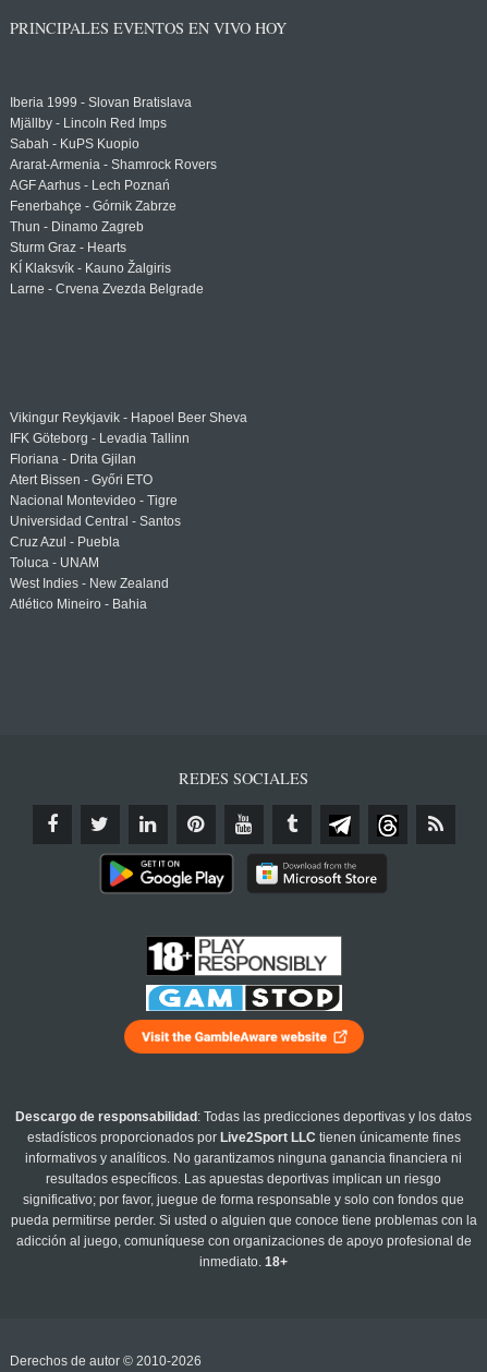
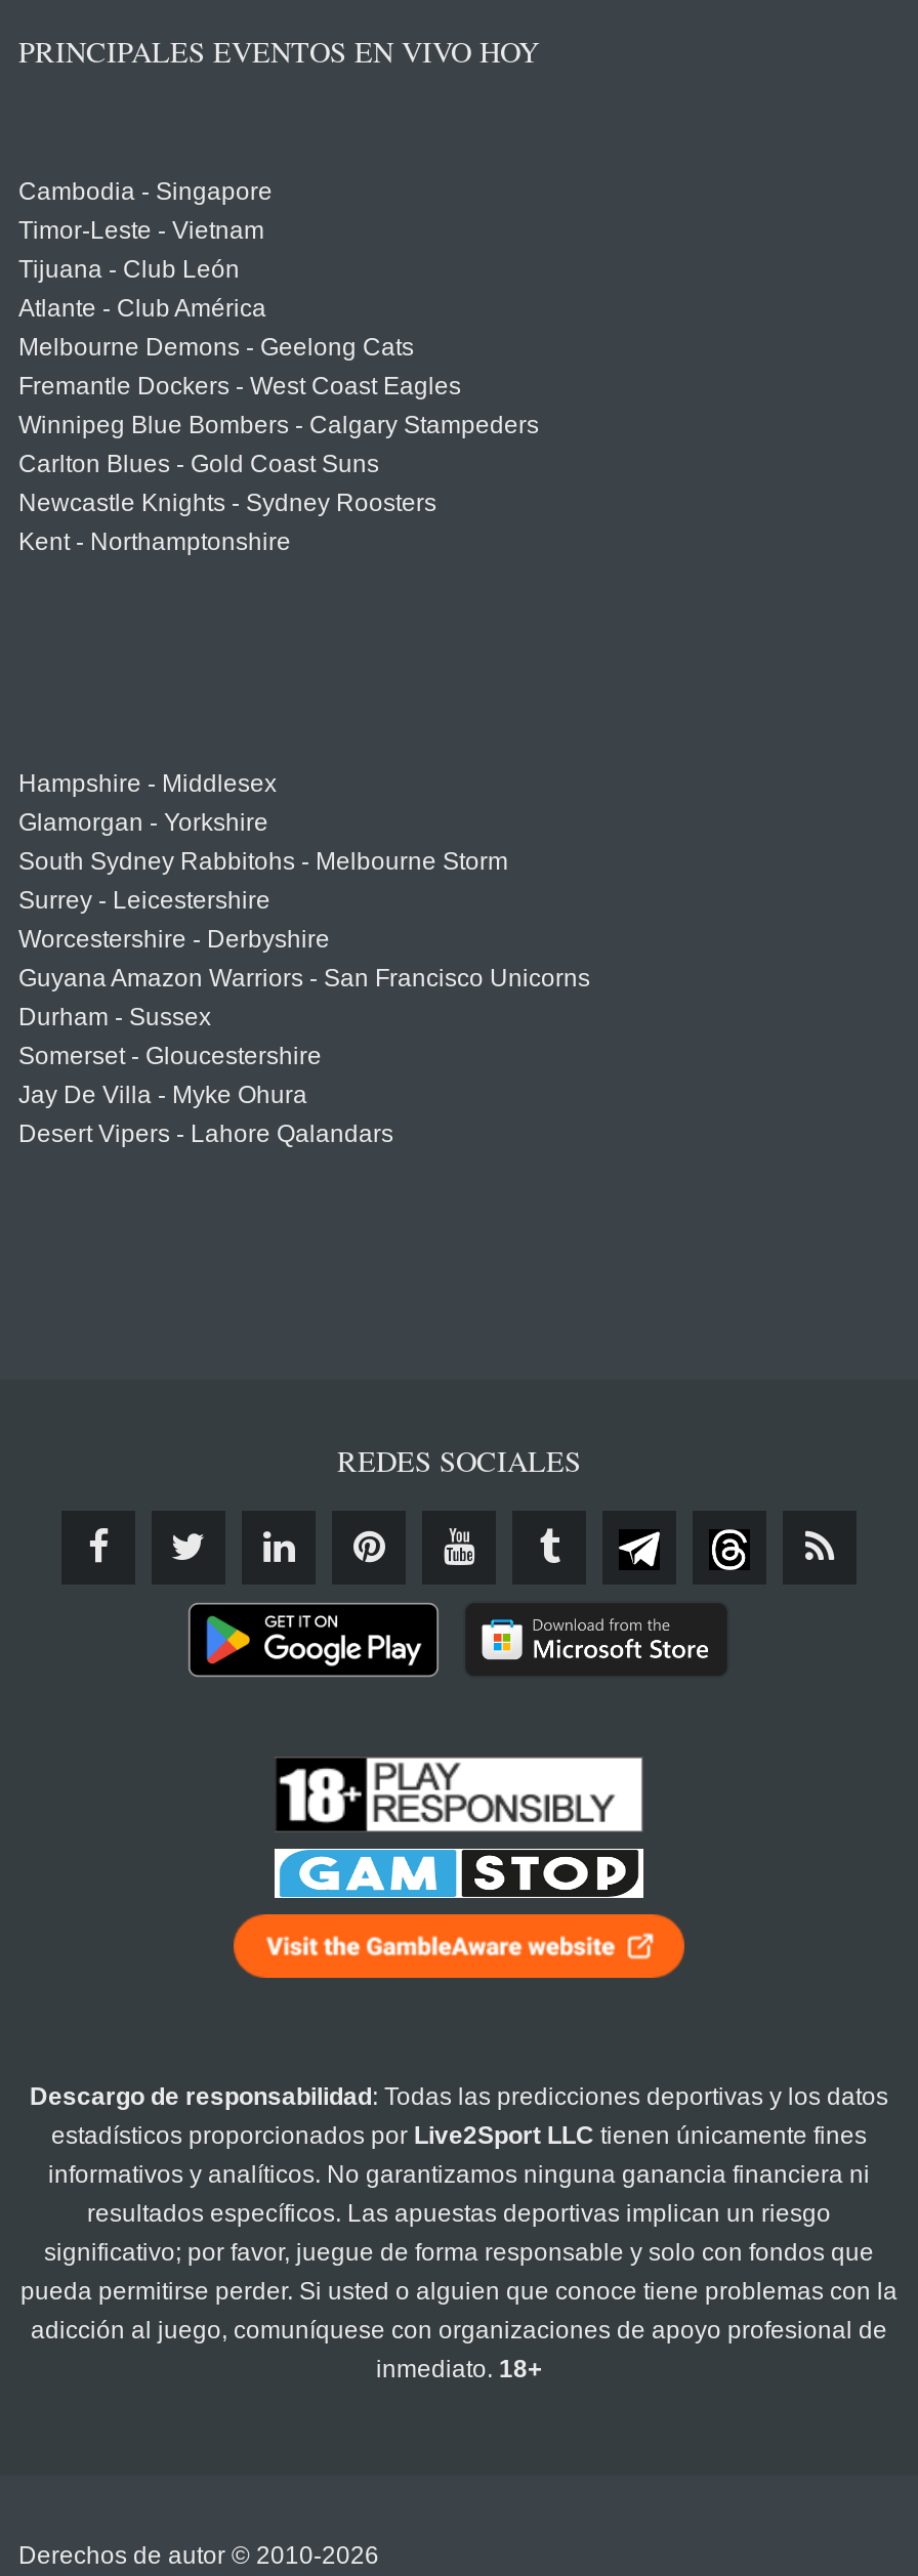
- Iberia 1999 - Slovan Bratislava
- Mjällby - Lincoln Red Imps
- Sabah - KuPS Kuopio
- Ararat-Armenia - Shamrock Rovers
- AGF Aarhus - Lech Poznań
- Fenerbahçe - Górnik Zabrze
- Thun - Dinamo Zagreb
- Sturm Graz - Hearts
- KÍ Klaksvík - Kauno Žalgiris
- Larne - Crvena Zvezda Belgrade
+ Cambodia - Singapore
+ Timor-Leste - Vietnam
+ Tijuana - Club León
+ Atlante - Club América
+ Melbourne Demons - Geelong Cats
+ Fremantle Dockers - West Coast Eagles
+ Winnipeg Blue Bombers - Calgary Stampeders
+ Carlton Blues - Gold Coast Suns
+ Newcastle Knights - Sydney Roosters
+ Kent - Northamptonshire

- Vikingur Reykjavik - Hapoel Beer Sheva
- IFK Göteborg - Levadia Tallinn
- Floriana - Drita Gjilan
- Atert Bissen - Győri ETO
- Nacional Montevideo - Tigre
- Universidad Central - Santos
- Cruz Azul - Puebla
- Toluca - UNAM
- West Indies - New Zealand
- Atlético Mineiro - Bahia
+ Hampshire - Middlesex
+ Glamorgan - Yorkshire
+ South Sydney Rabbitohs - Melbourne Storm
+ Surrey - Leicestershire
+ Worcestershire - Derbyshire
+ Guyana Amazon Warriors - San Francisco Unicorns
+ Durham - Sussex
+ Somerset - Gloucestershire
+ Jay De Villa - Myke Ohura
+ Desert Vipers - Lahore Qalandars
